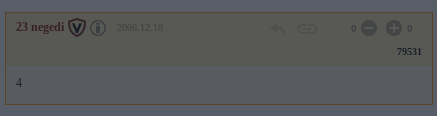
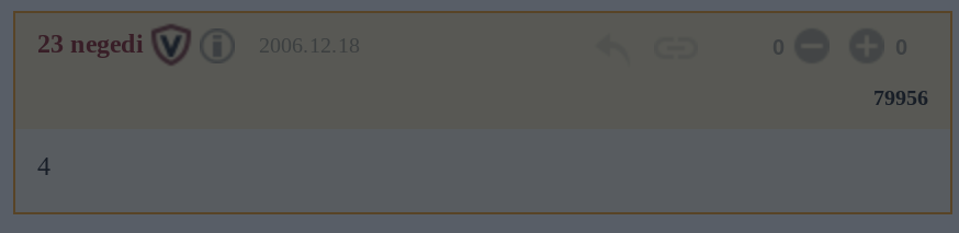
- 79531
+ 79956
